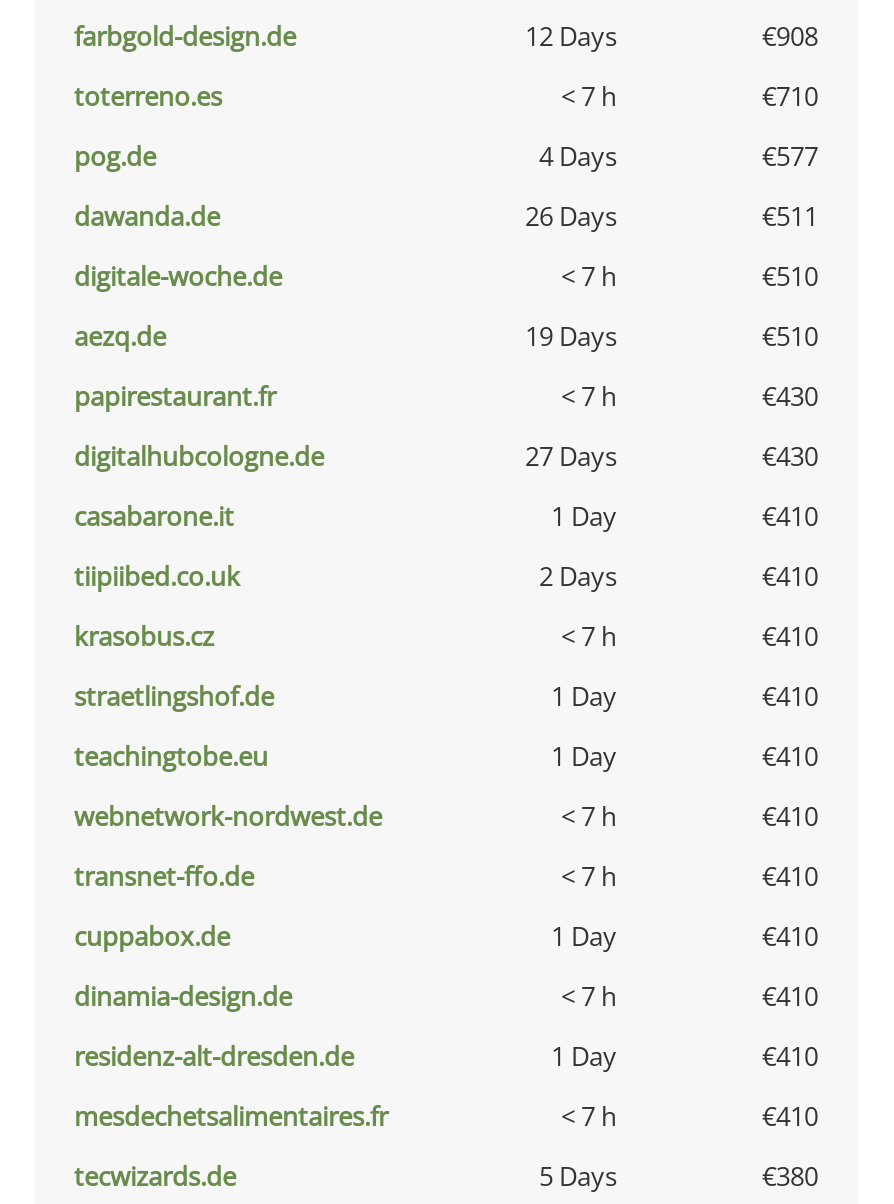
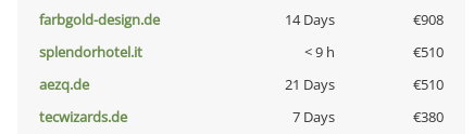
- 12 Days
+ 14 Days

- toterreno.es
- < 7 h
- €710
- pog.de
- 4 Days
- €577
- dawanda.de
- 26 Days
- €511
- digitale-woche.de
- < 7 h
+ splendorhotel.it
+ < 9 h

- 19 Days
+ 21 Days

- papirestaurant.fr
- < 7 h
- €430
- digitalhubcologne.de
- 27 Days
- €430
- casabarone.it
- 1 Day
- €410
- tiipiibed.co.uk
- 2 Days
- €410
- krasobus.cz
- < 7 h
- €410
- straetlingshof.de
- 1 Day
- €410
- teachingtobe.eu
- 1 Day
- €410
- webnetwork-nordwest.de
- < 7 h
- €410
- transnet-ffo.de
- < 7 h
- €410
- cuppabox.de
- 1 Day
- €410
- dinamia-design.de
- < 7 h
- €410
- residenz-alt-dresden.de
- 1 Day
- €410
- mesdechetsalimentaires.fr
- < 7 h
- €410

- 5 Days
+ 7 Days
